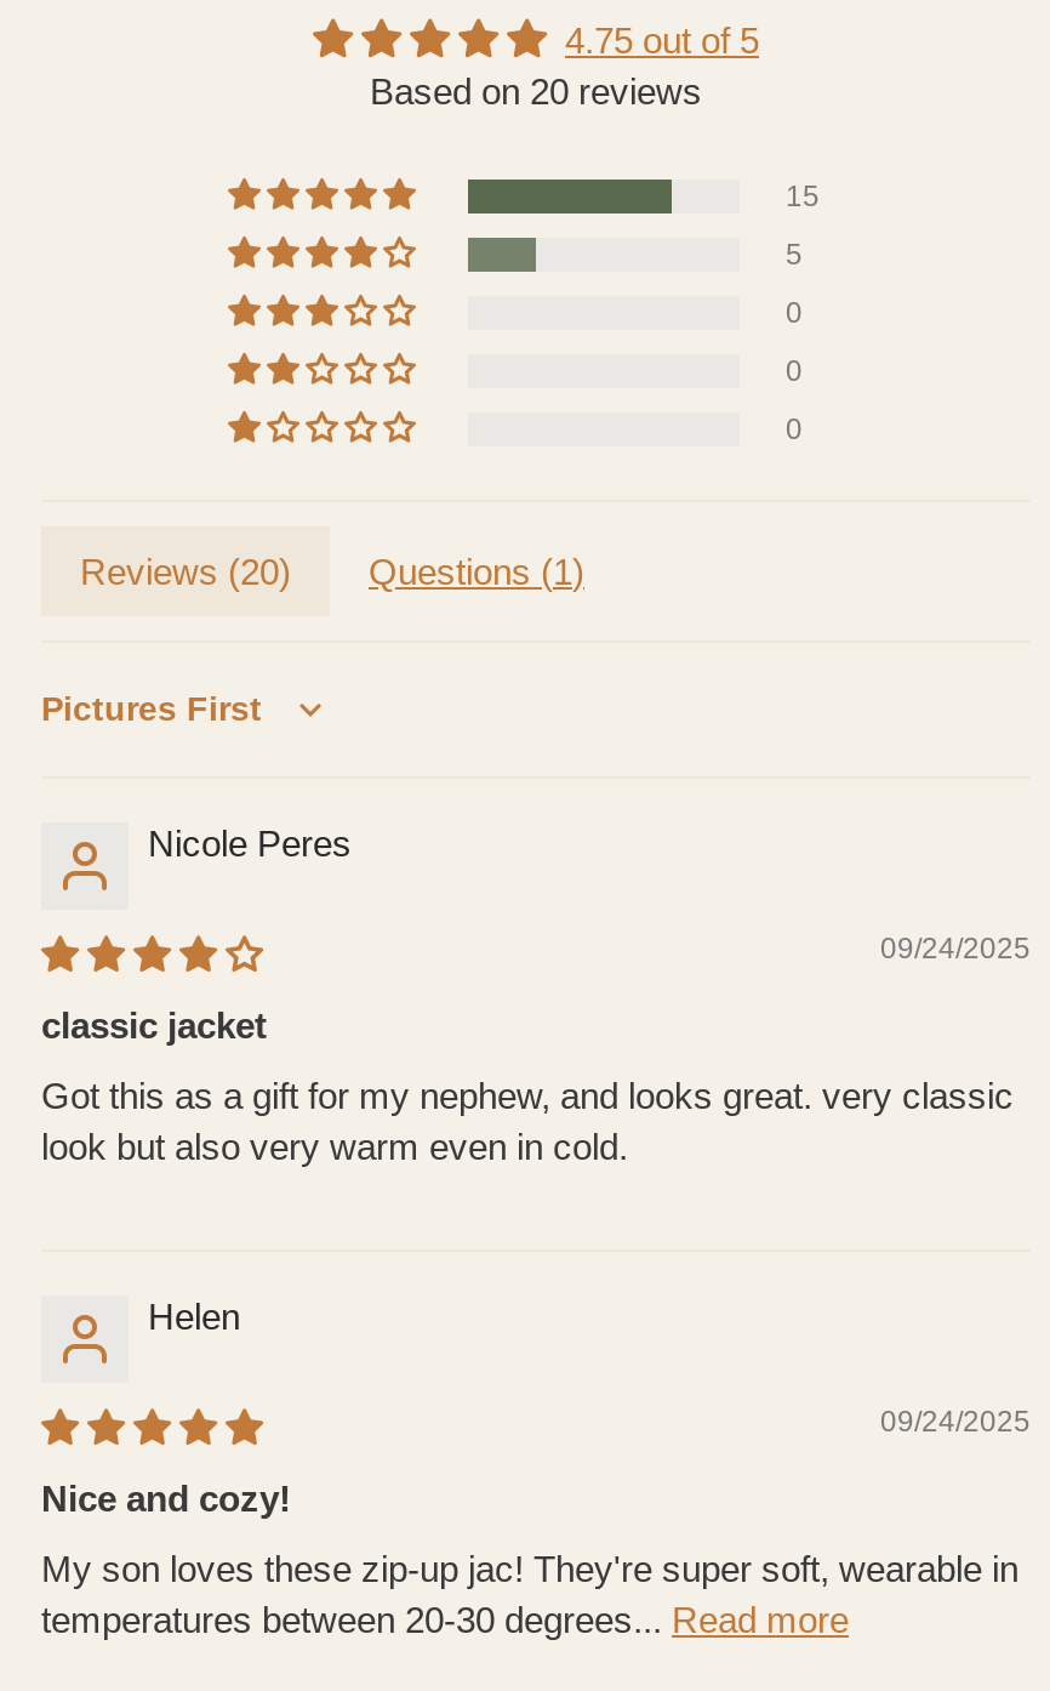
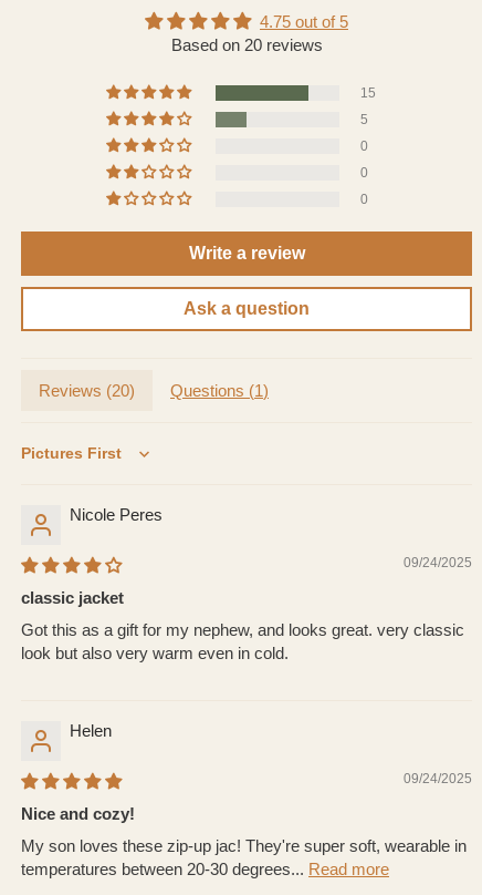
+ Write a review
+ Ask a question
